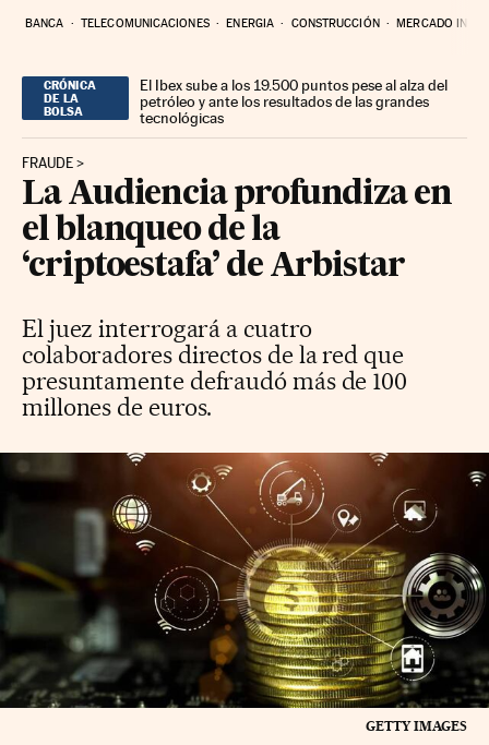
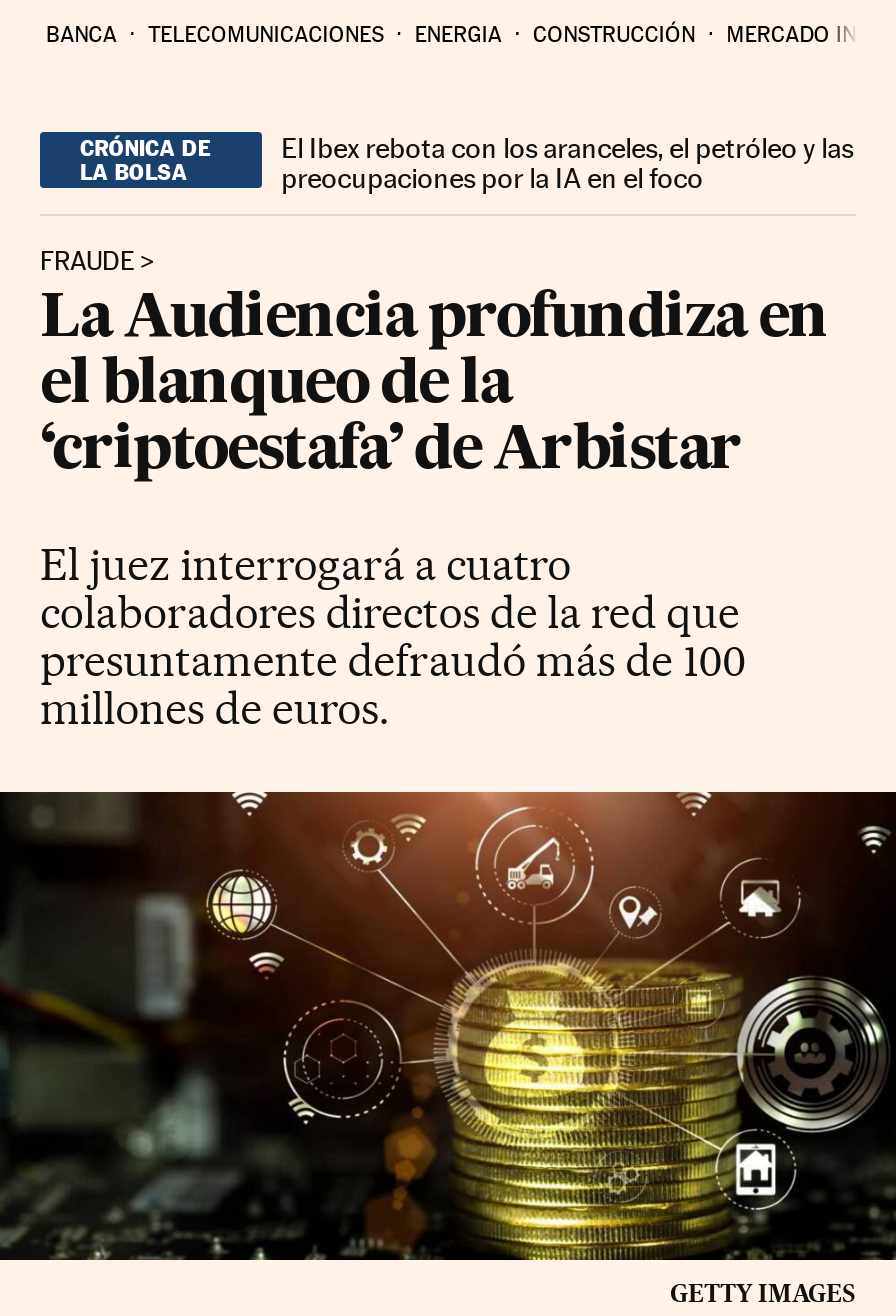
- El Ibex sube a los 19.500 puntos pese al alza del
- petróleo y ante los resultados de las grandes
- tecnológicas
+ El Ibex rebota con los aranceles, el petróleo y las
+ preocupaciones por la IA en el foco
